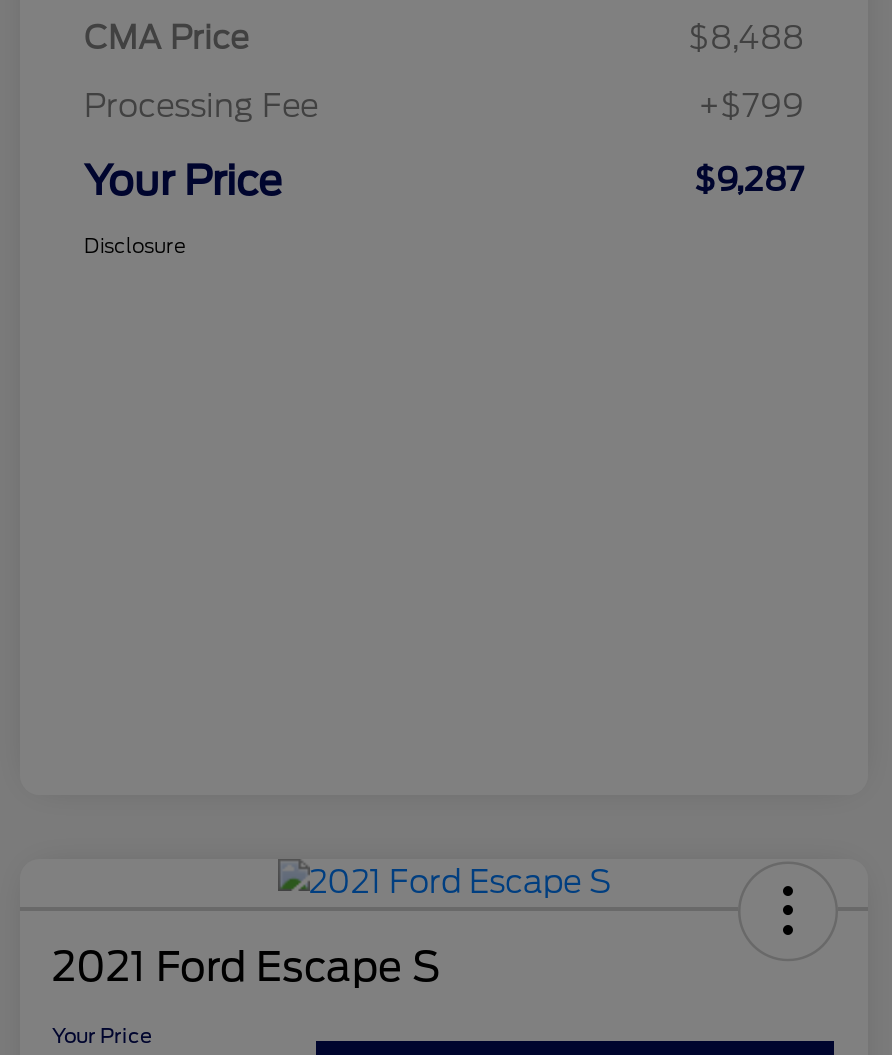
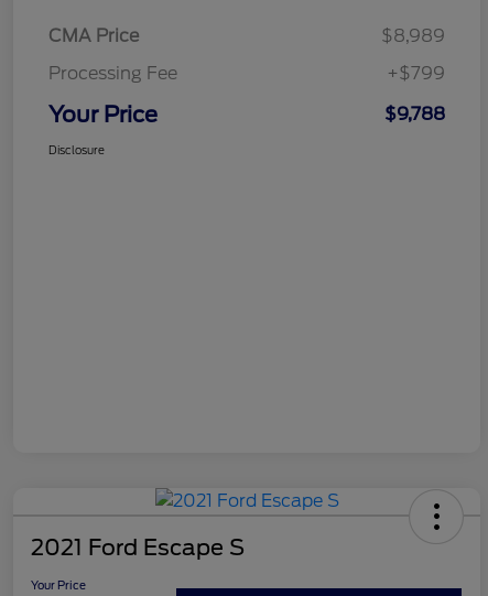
- $8,488
+ $8,989

- $9,287
+ $9,788
